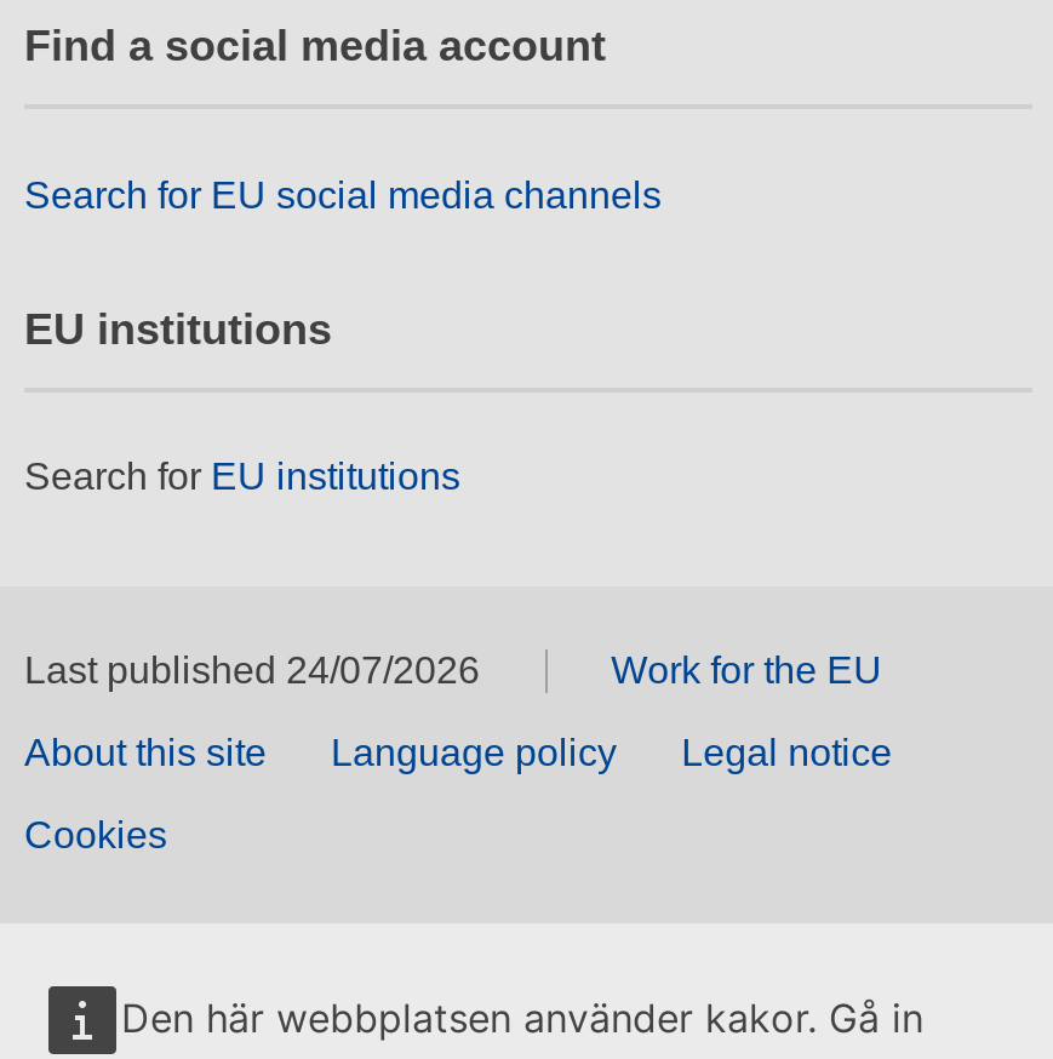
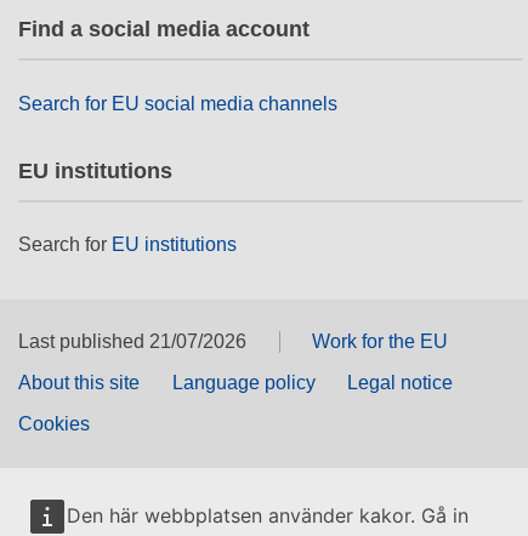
- Last published 24/07/2026
+ Last published 21/07/2026
